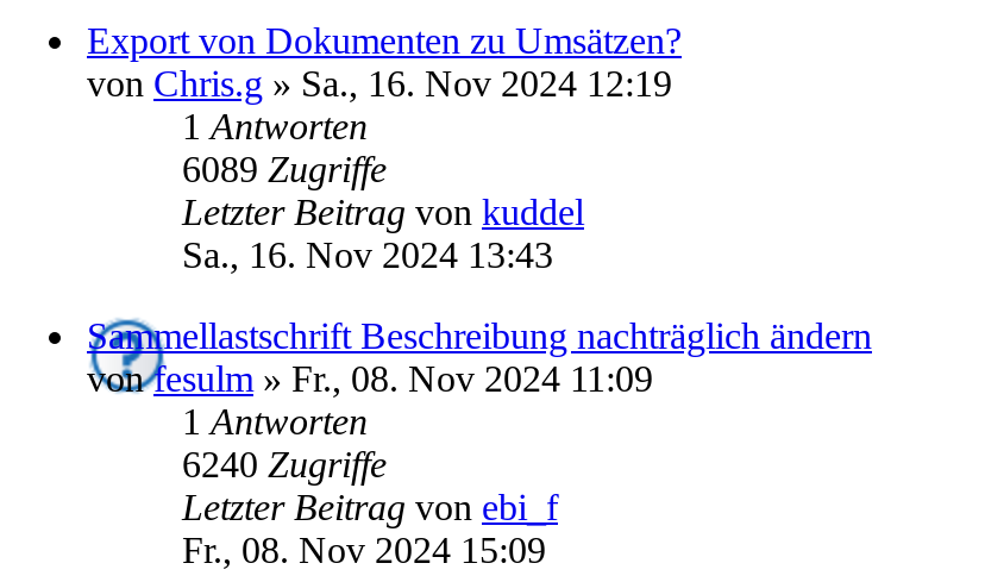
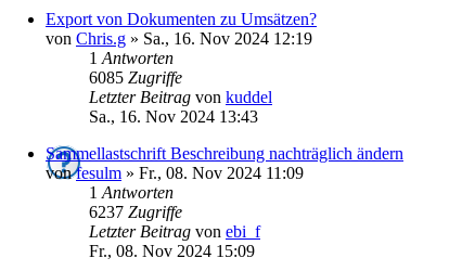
- 6089 Zugriffe
+ 6085 Zugriffe

- 6240 Zugriffe
+ 6237 Zugriffe
